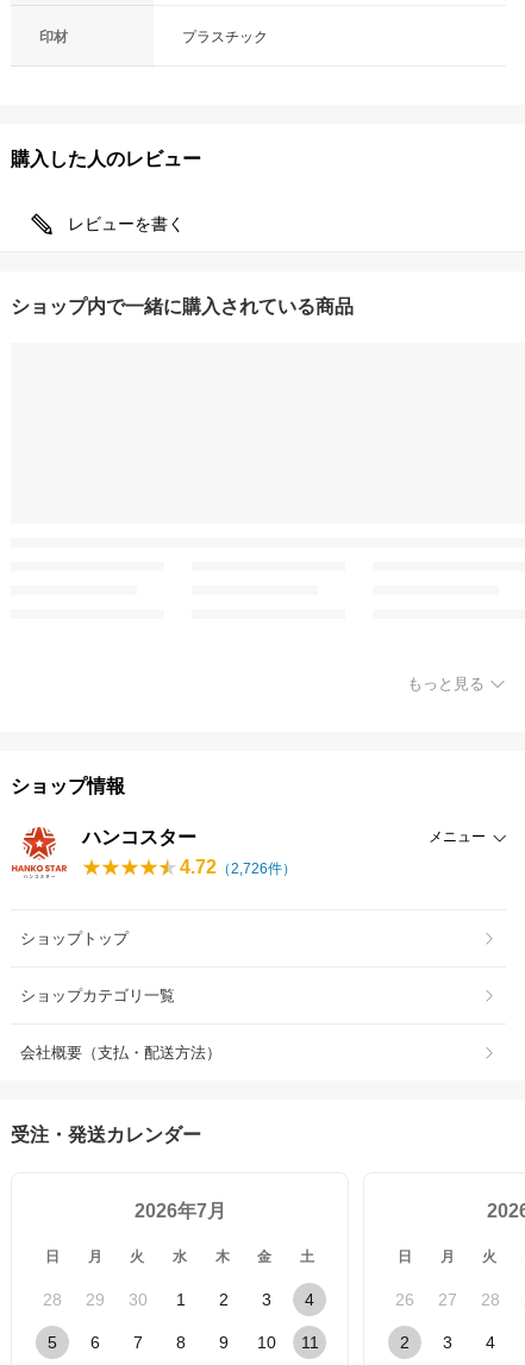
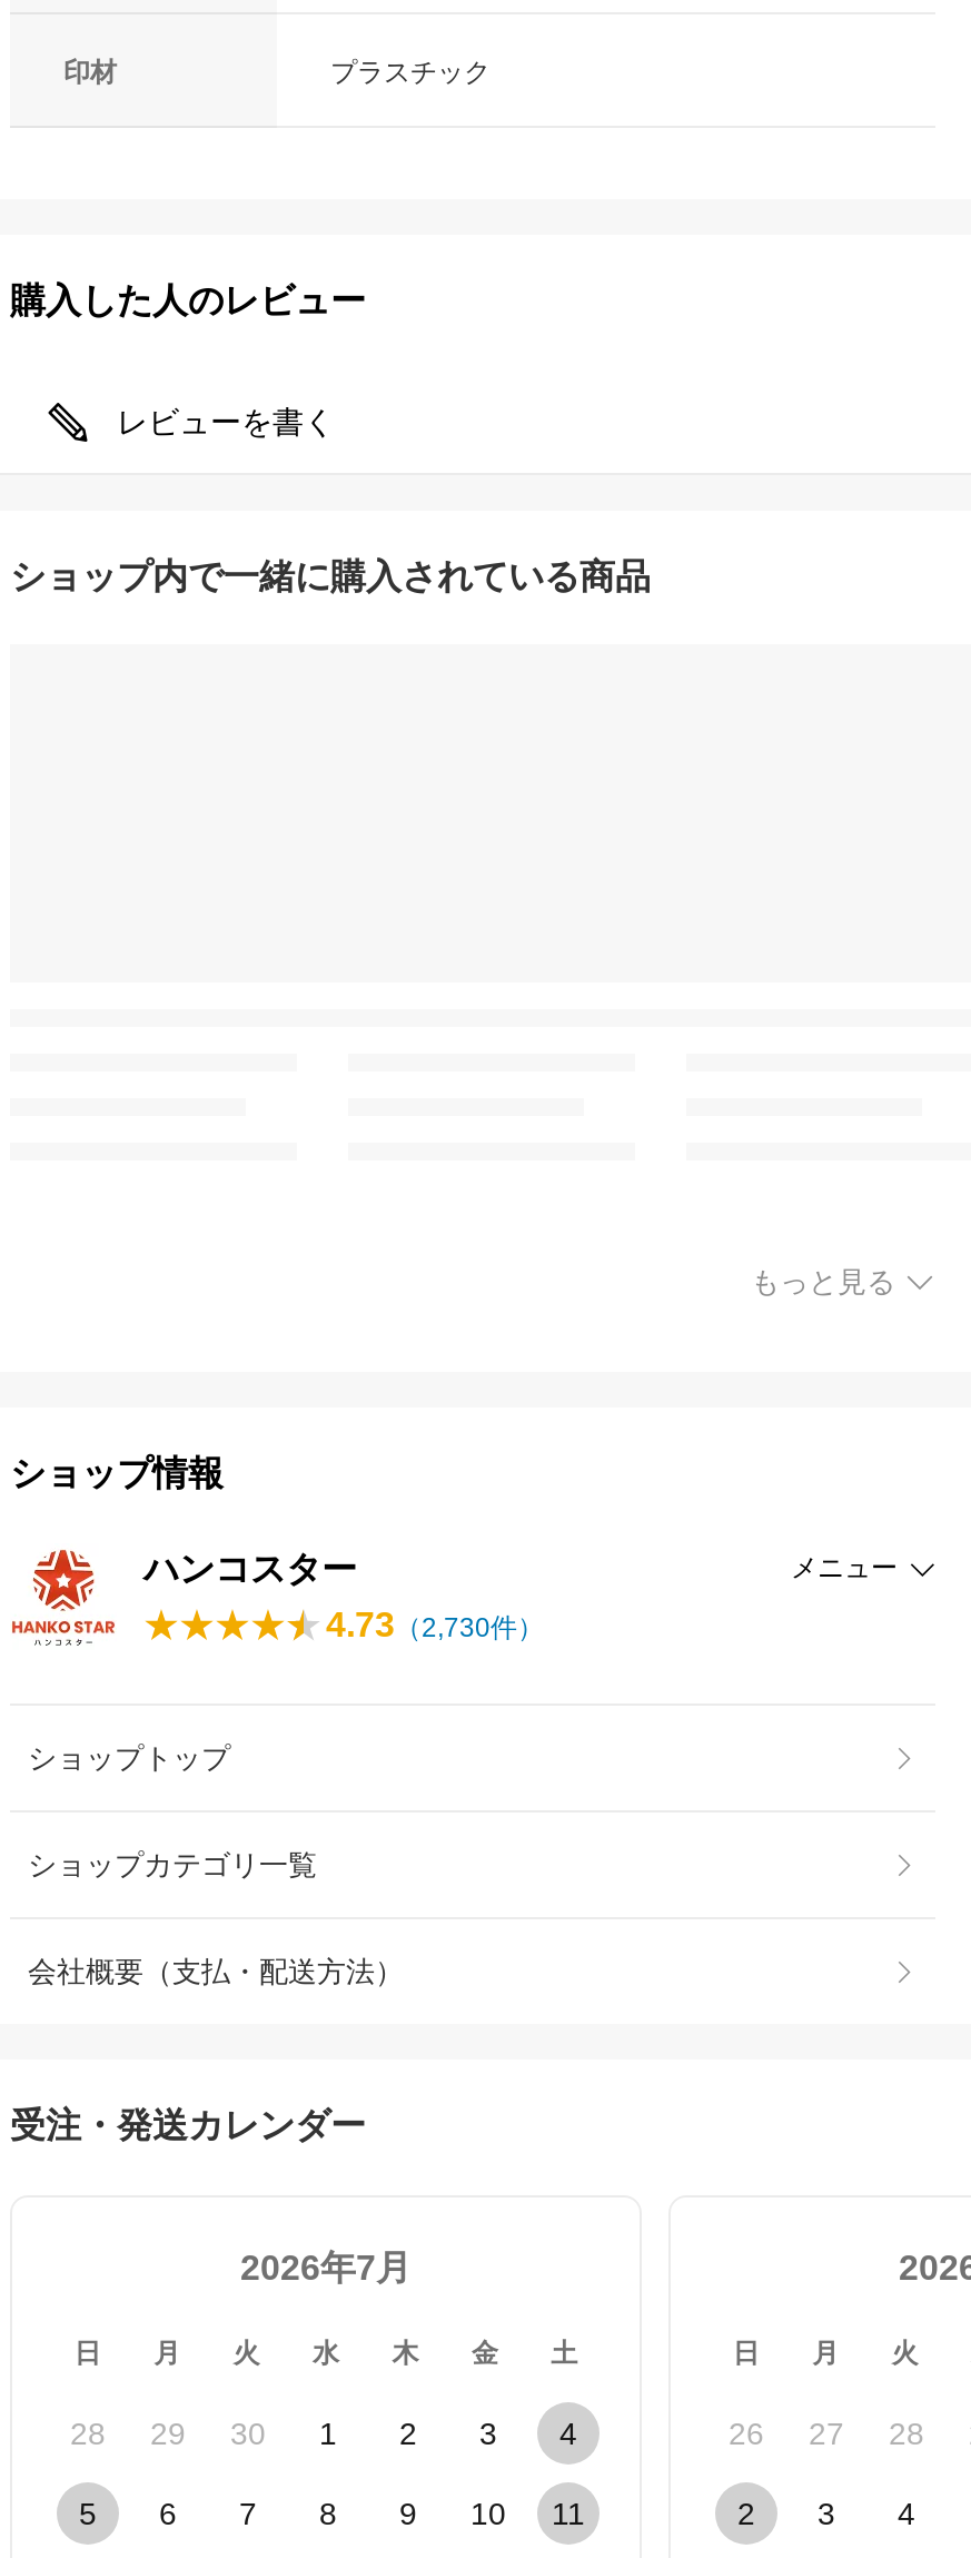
- 4.72（2,726件）
+ 4.73（2,730件）
